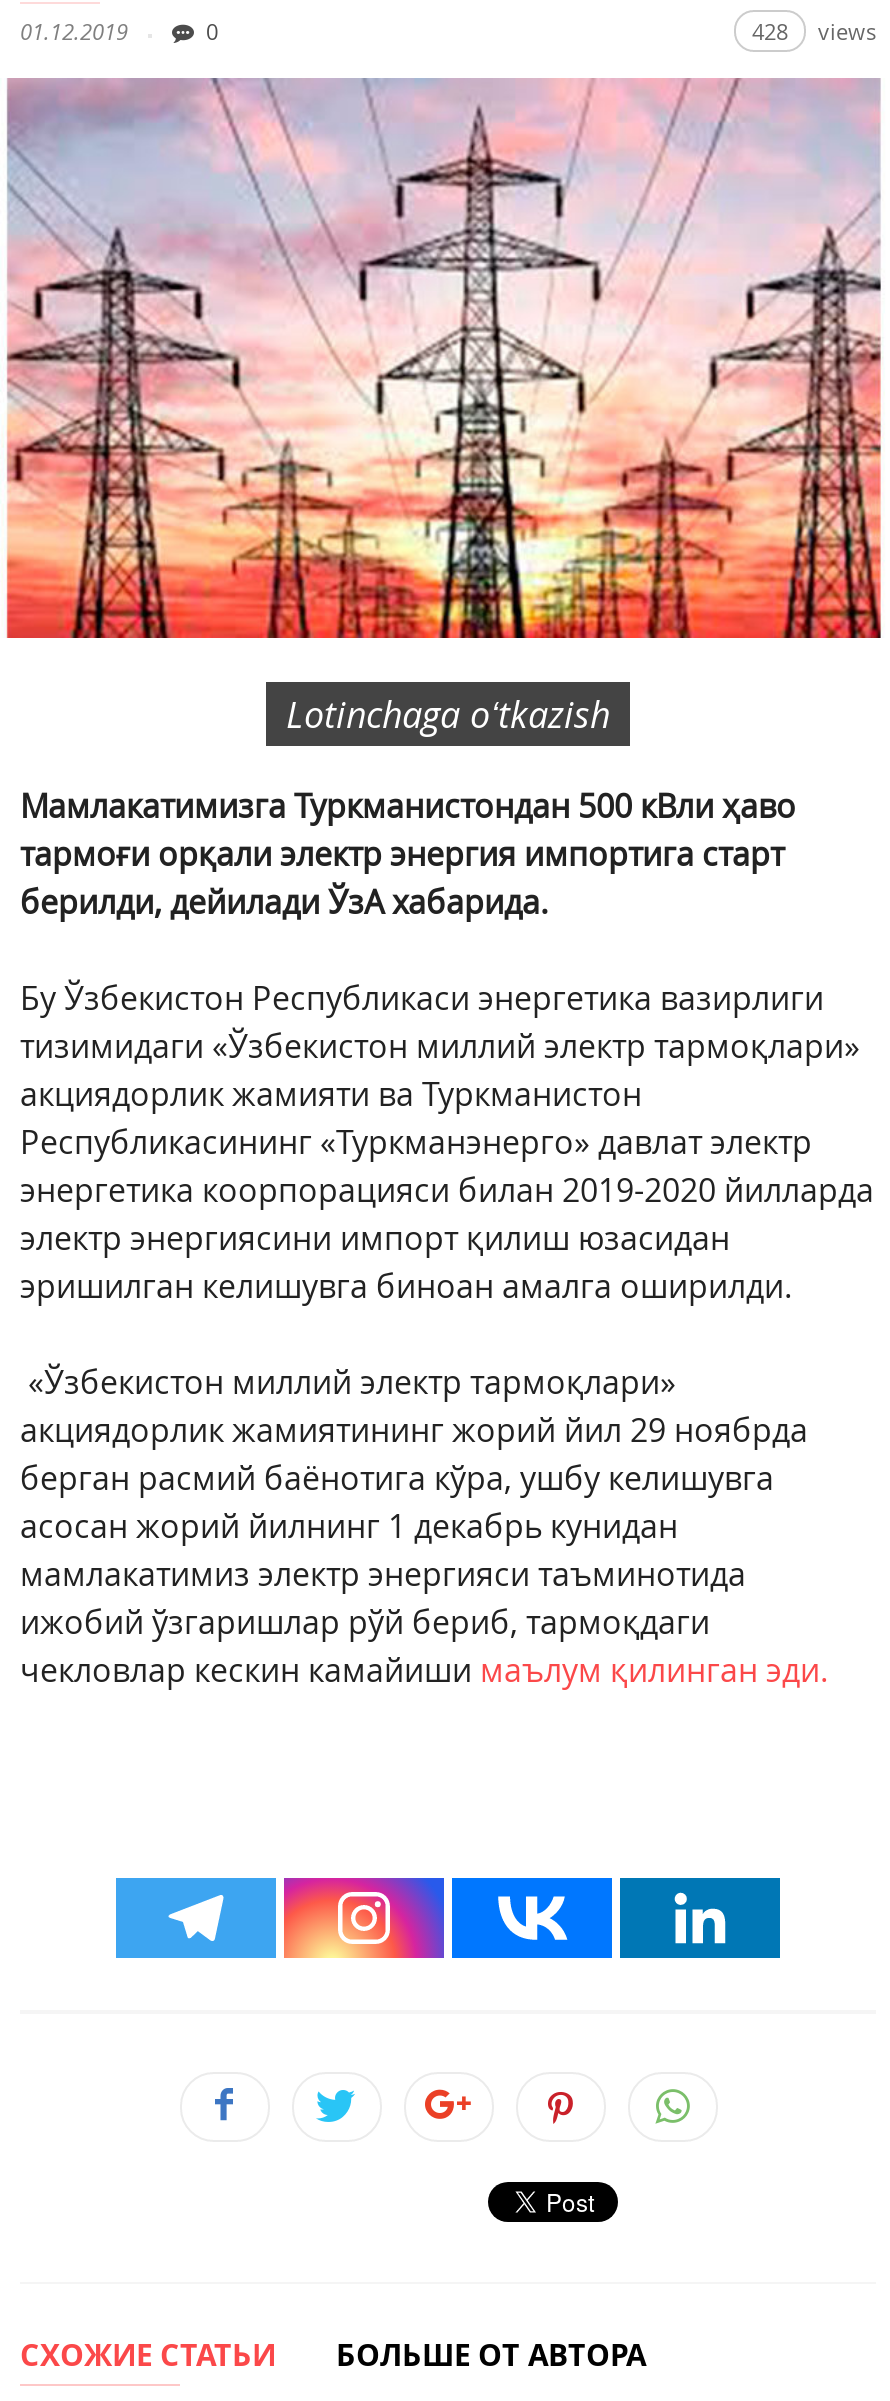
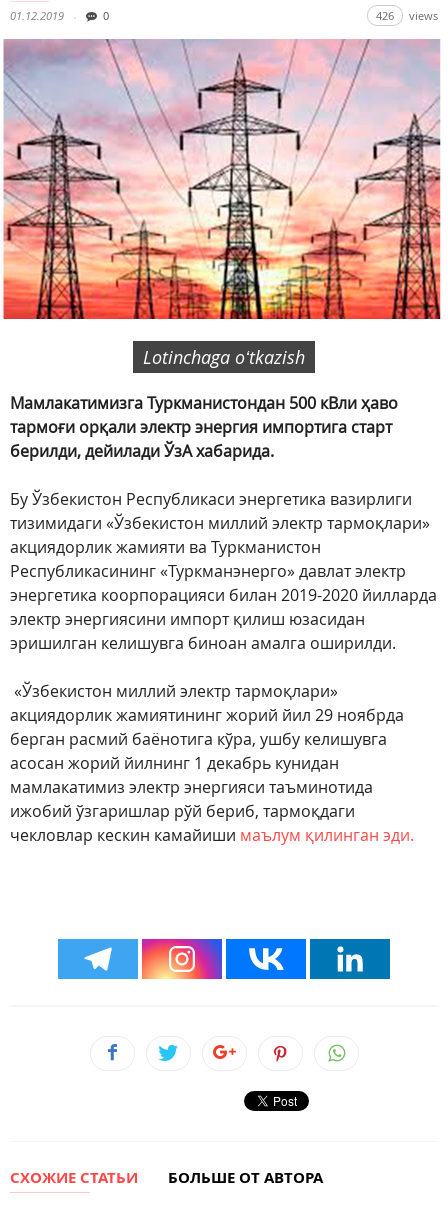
- 428 views
+ 426 views
